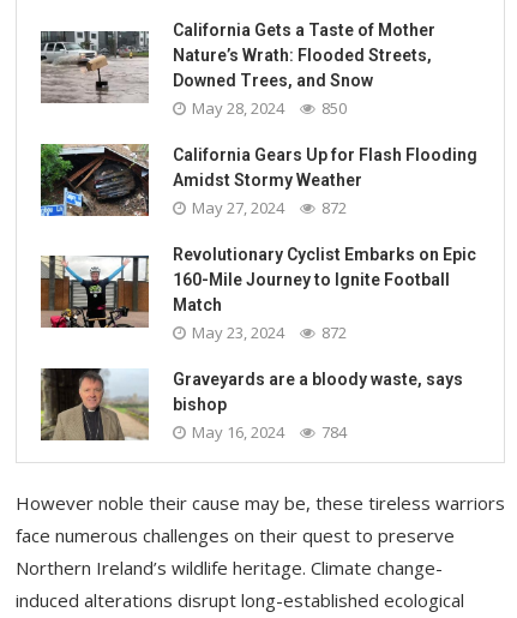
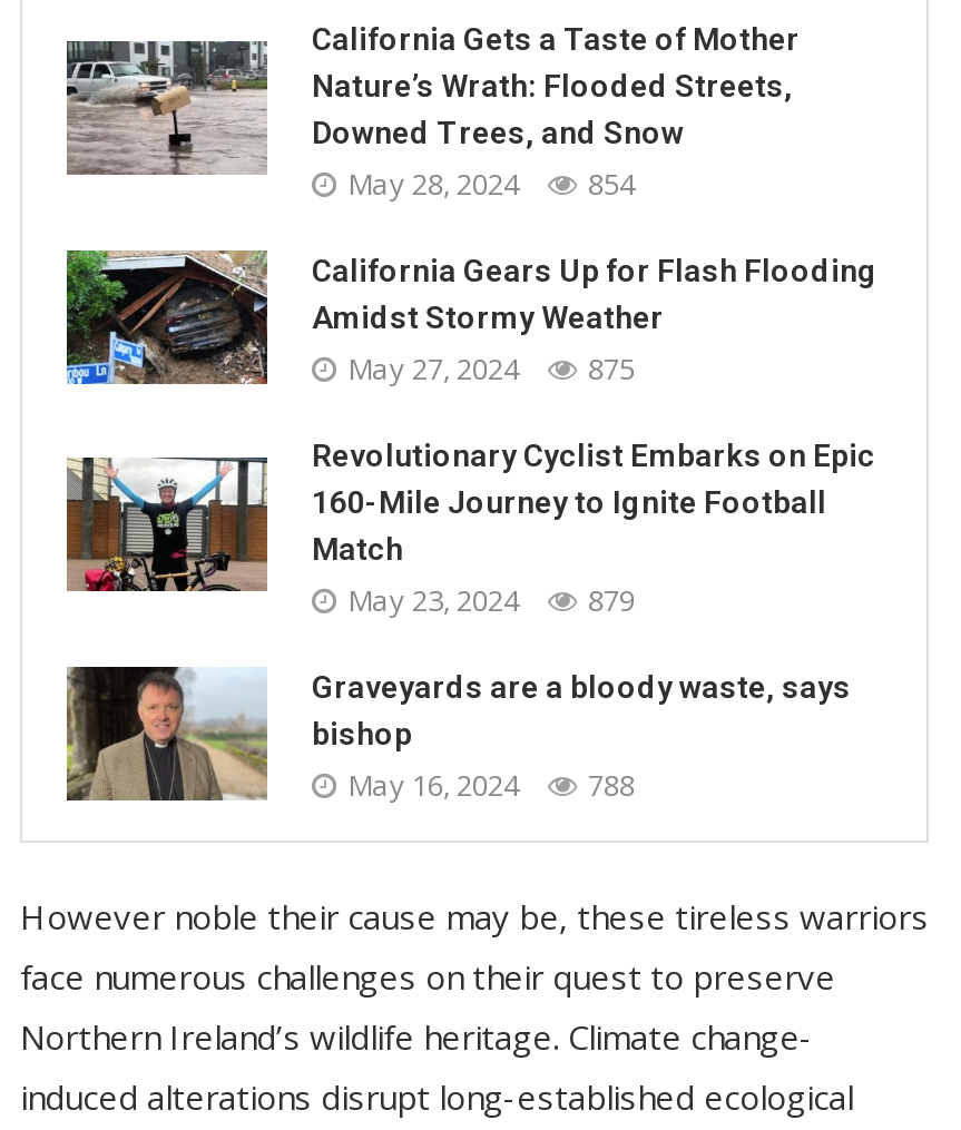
- May 28, 2024 850
+ May 28, 2024 854

- May 27, 2024 872
+ May 27, 2024 875

- May 23, 2024 872
+ May 23, 2024 879

- May 16, 2024 784
+ May 16, 2024 788
